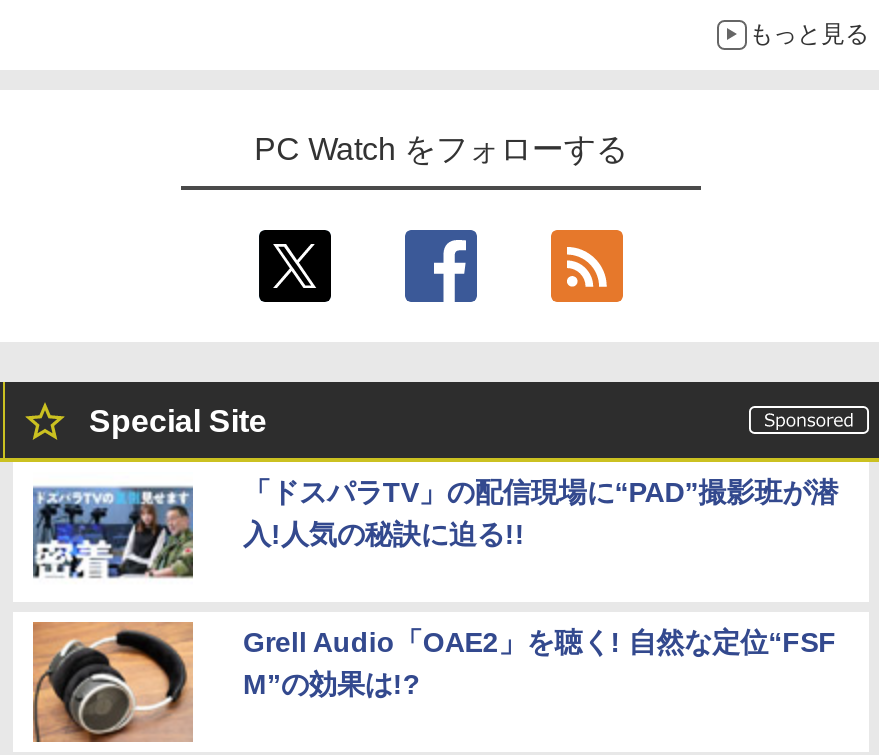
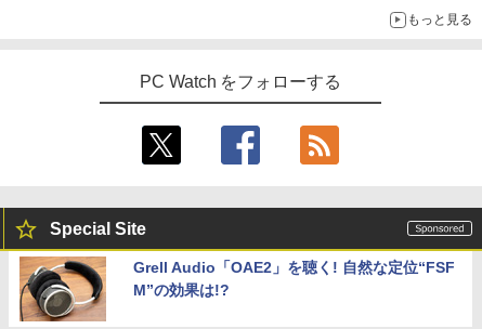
- [image]
- 「ドスパラTV」の配信現場に“PAD”撮影班が潜
- 入!人気の秘訣に迫る!!
